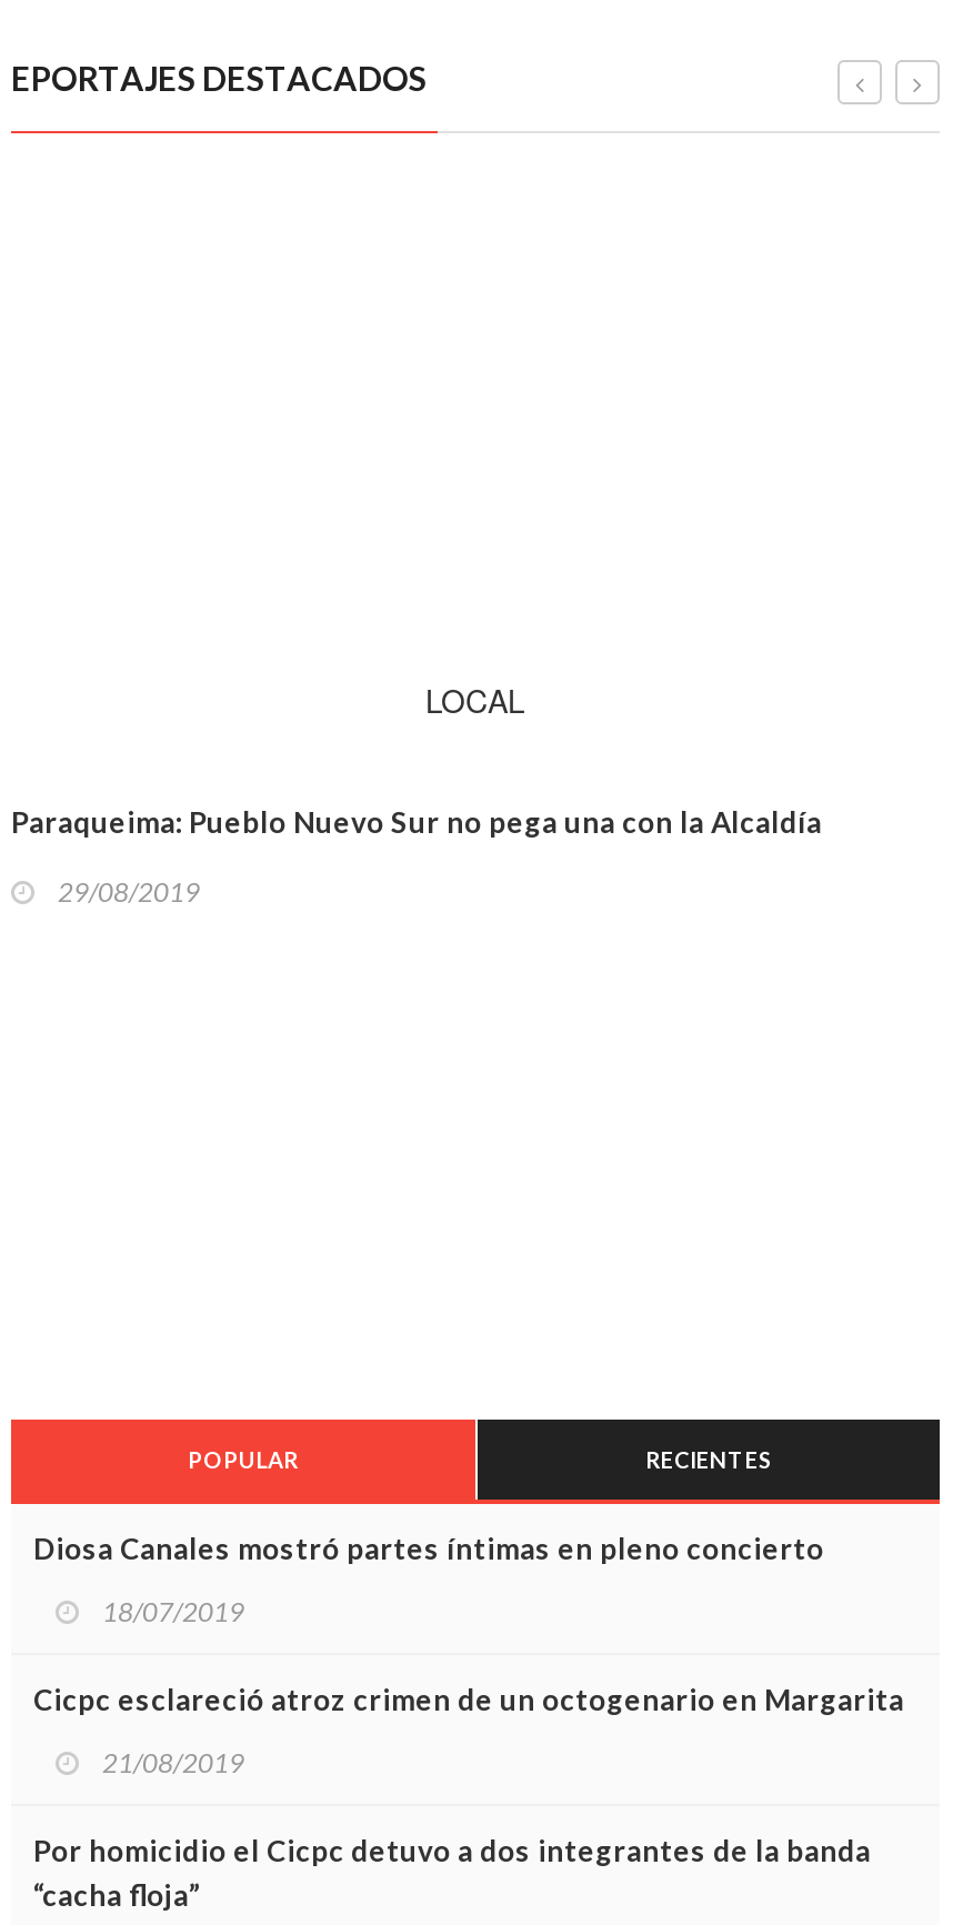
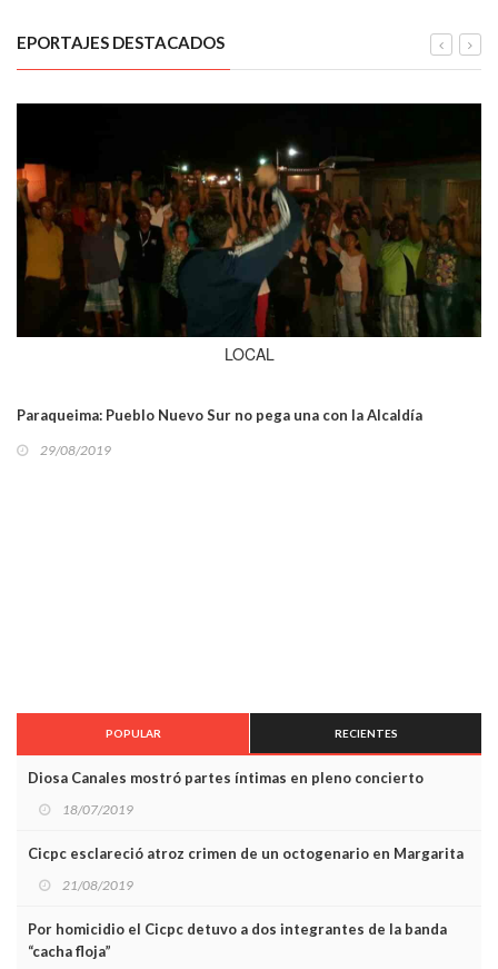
+ [image]
